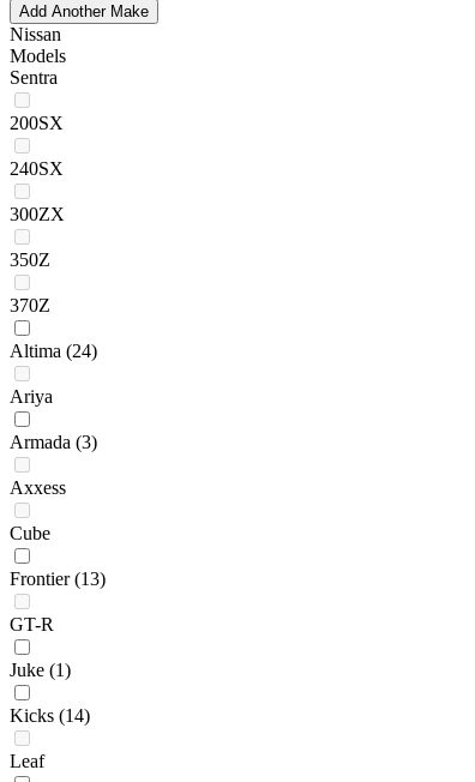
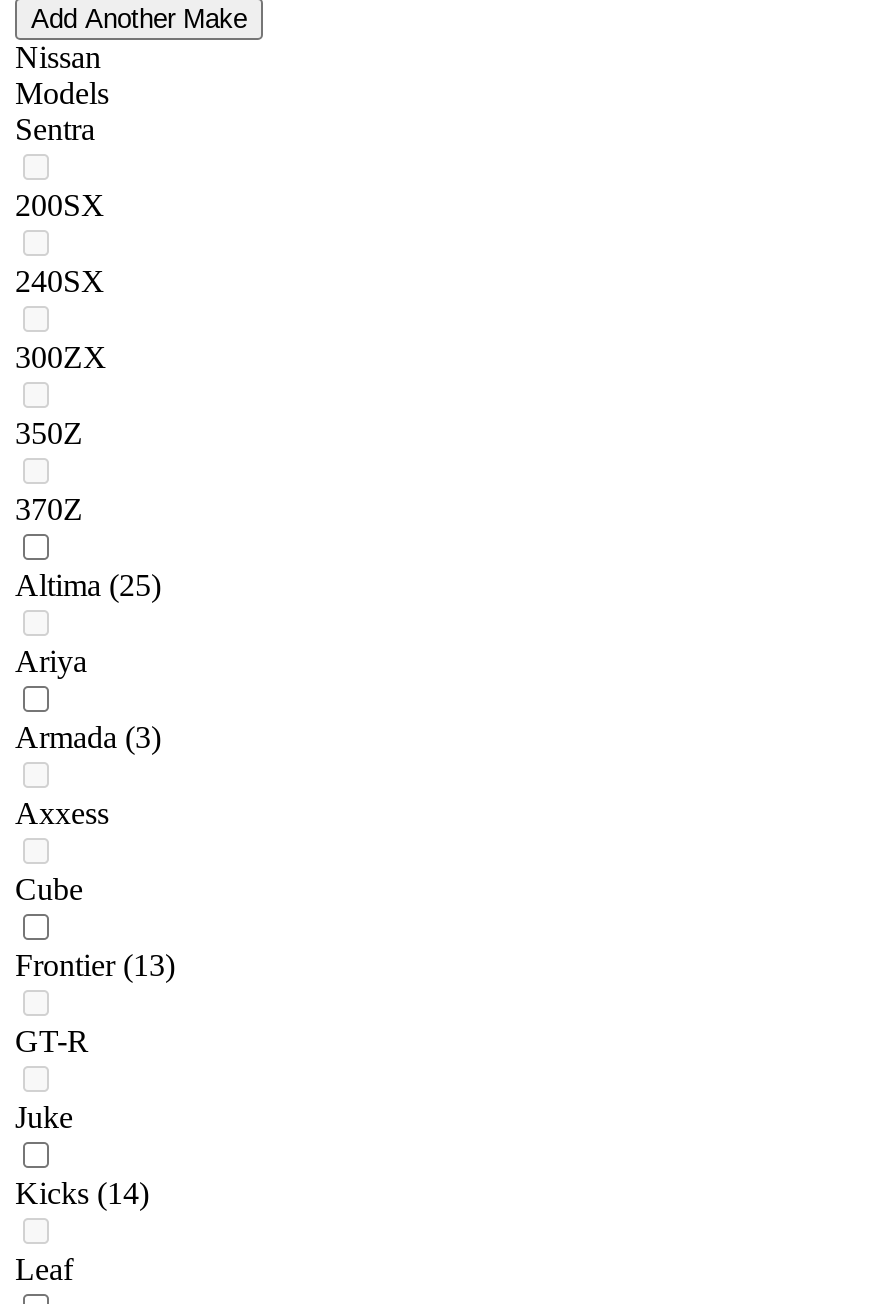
- Altima (24)
+ Altima (25)

- Juke (1)
+ Juke
